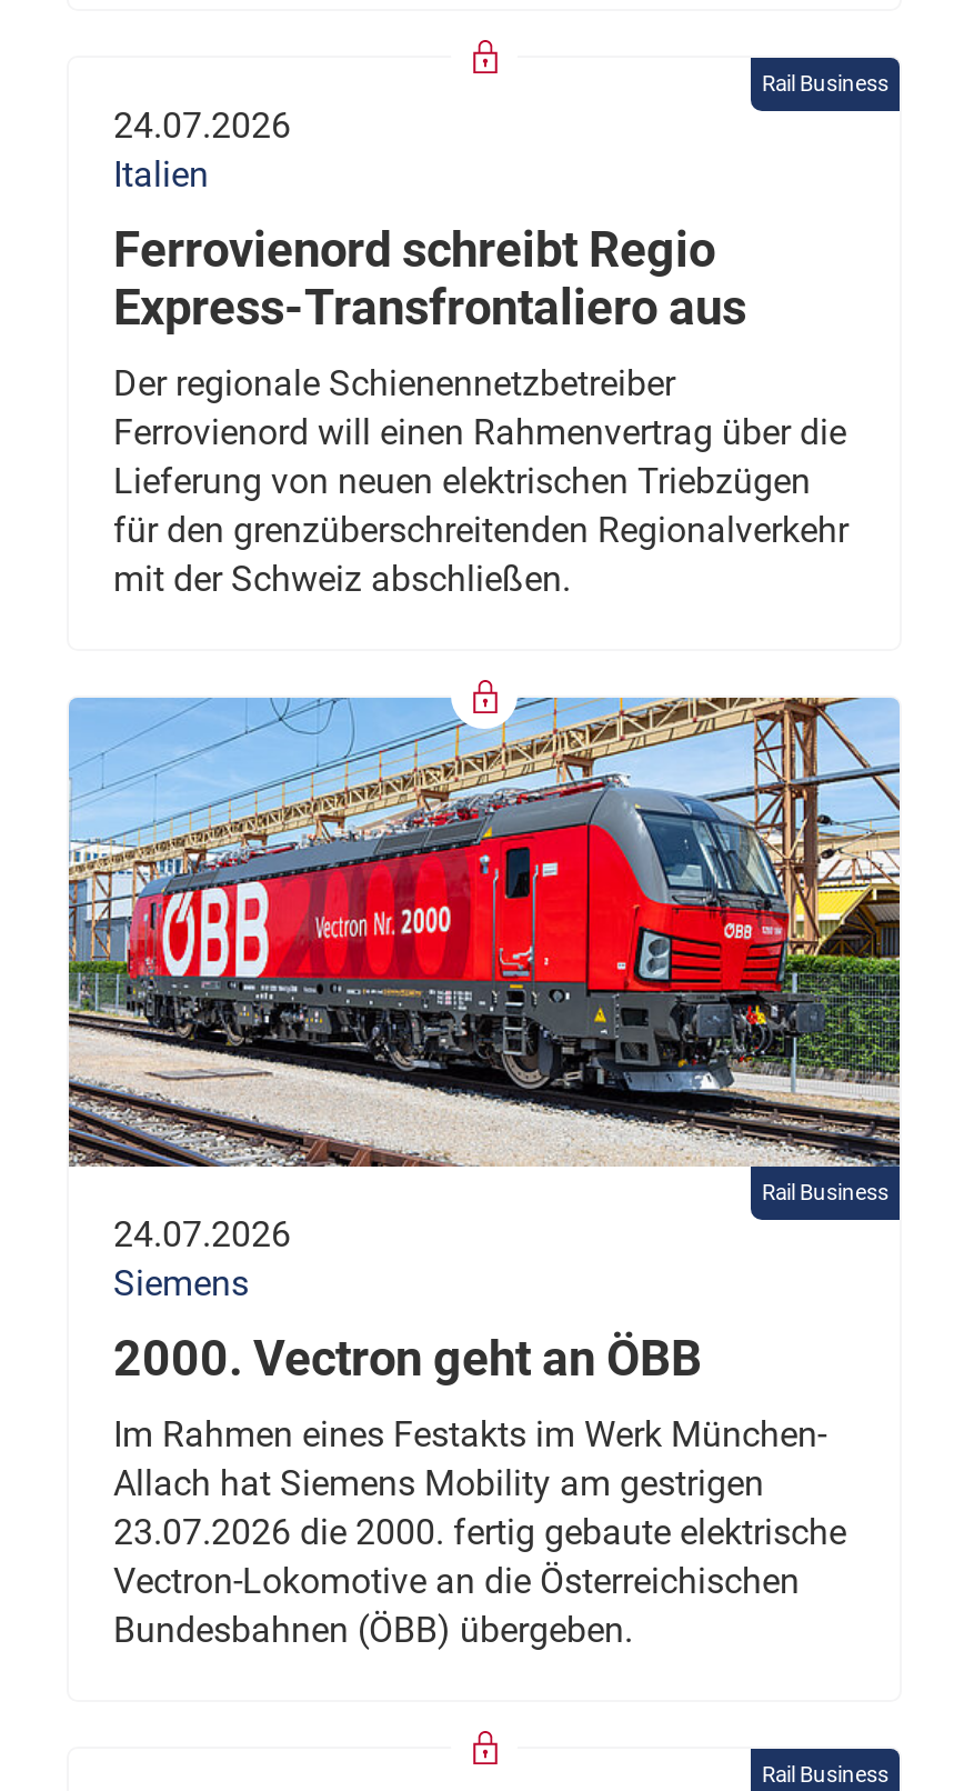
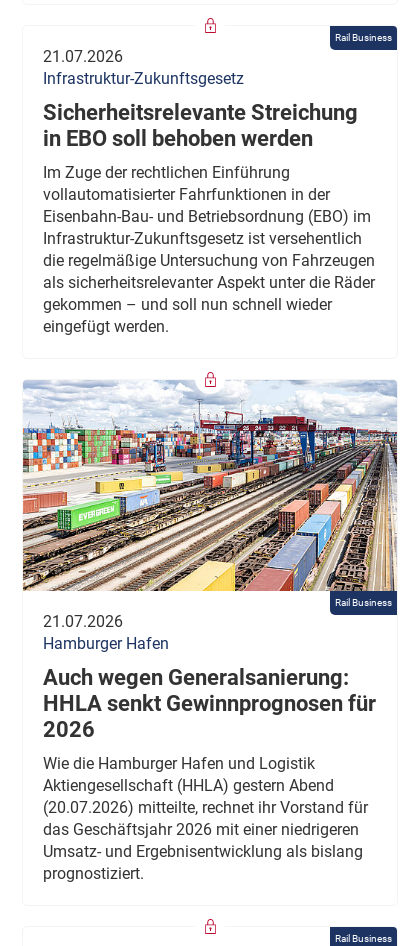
- 24.07.2026
- Italien
+ 21.07.2026
+ Infrastruktur-Zukunftsgesetz

- Ferrovienord schreibt Regio
- Express-Transfrontaliero aus
+ Sicherheitsrelevante Streichung
+ in EBO soll behoben werden

- Der regionale Schienennetzbetreiber
- Ferrovienord will einen Rahmenvertrag über die
- Lieferung von neuen elektrischen Triebzügen
- für den grenzüberschreitenden Regionalverkehr
- mit der Schweiz abschließen.
+ Im Zuge der rechtlichen Einführung
+ vollautomatisierter Fahrfunktionen in der
+ Eisenbahn-Bau- und Betriebsordnung (EBO) im
+ Infrastruktur-Zukunftsgesetz ist versehentlich
+ die regelmäßige Untersuchung von Fahrzeugen
+ als sicherheitsrelevanter Aspekt unter die Räder
+ gekommen – und soll nun schnell wieder
+ eingefügt werden.

- [image]
- 24.07.2026
- Siemens
+ [image]
+ 21.07.2026
+ Hamburger Hafen

- 2000. Vectron geht an ÖBB
+ Auch wegen Generalsanierung:
+ HHLA senkt Gewinnprognosen für
+ 2026

- Im Rahmen eines Festakts im Werk München-
- Allach hat Siemens Mobility am gestrigen
- 23.07.2026 die 2000. fertig gebaute elektrische
- Vectron-Lokomotive an die Österreichischen
- Bundesbahnen (ÖBB) übergeben.
+ Wie die Hamburger Hafen und Logistik
+ Aktiengesellschaft (HHLA) gestern Abend
+ (20.07.2026) mitteilte, rechnet ihr Vorstand für
+ das Geschäftsjahr 2026 mit einer niedrigeren
+ Umsatz- und Ergebnisentwicklung als bislang
+ prognostiziert.
